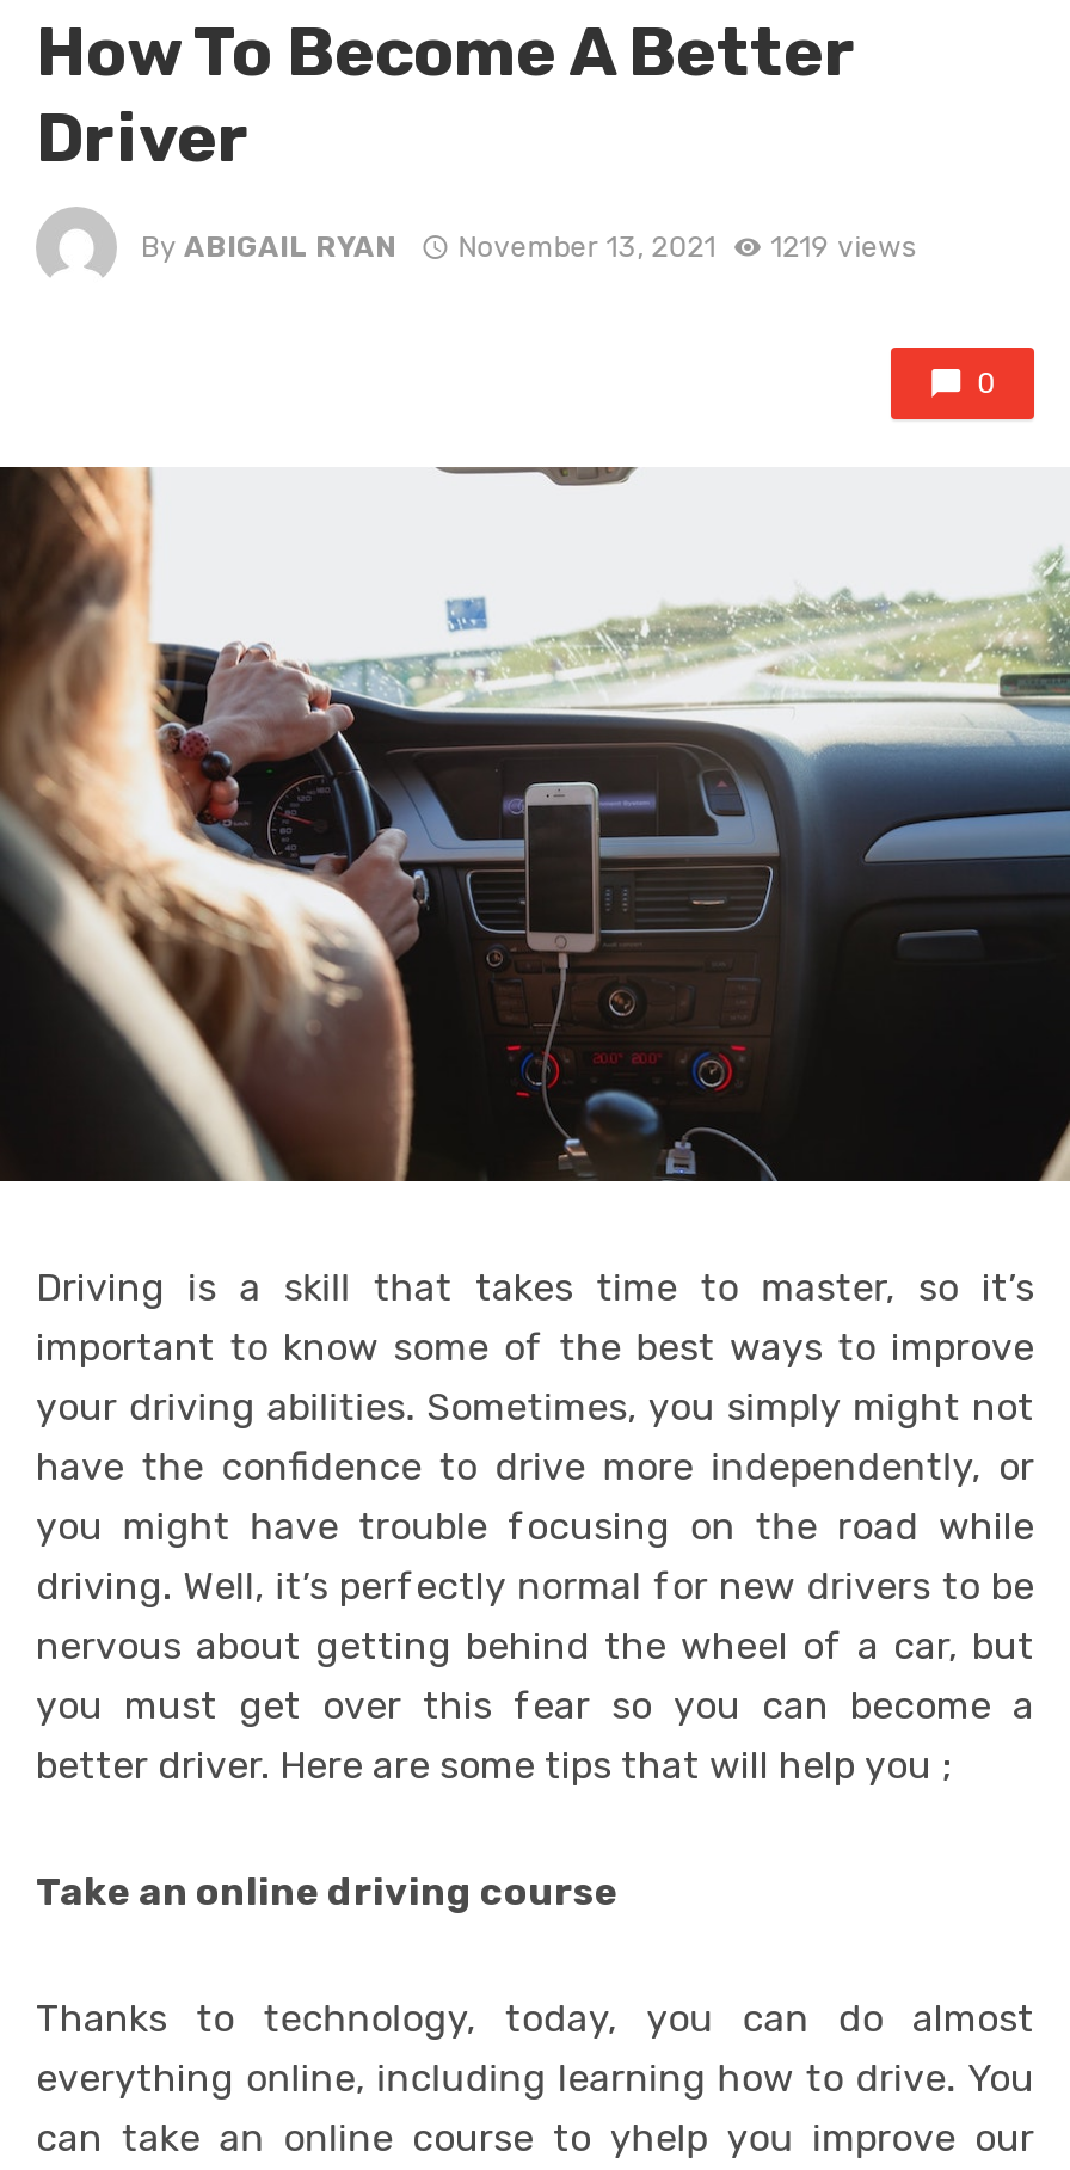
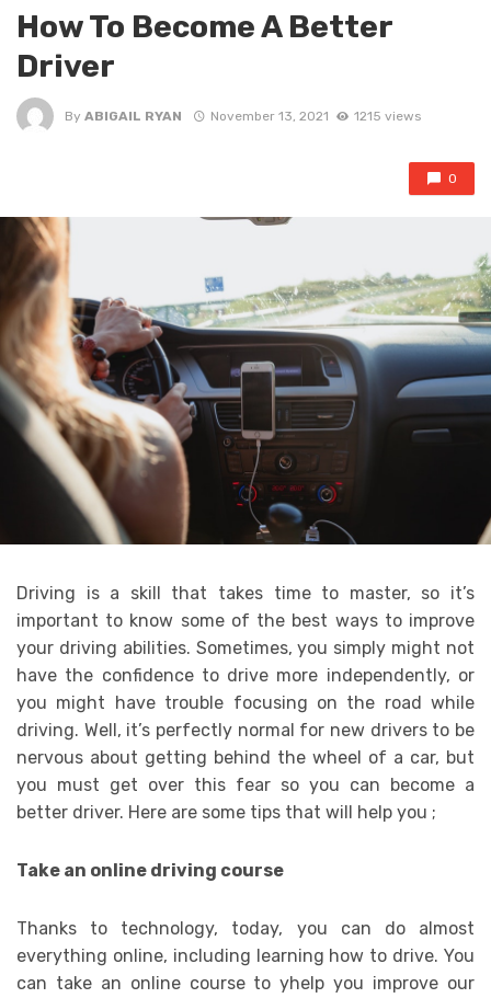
- By ABIGAIL RYAN November 13, 2021 1219 views
+ By ABIGAIL RYAN November 13, 2021 1215 views
